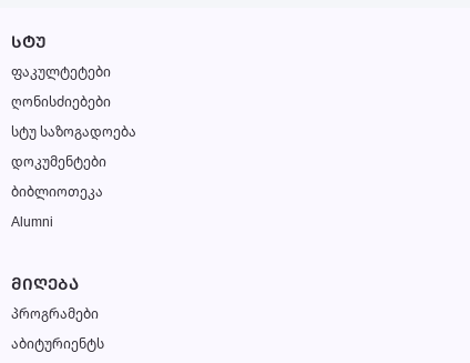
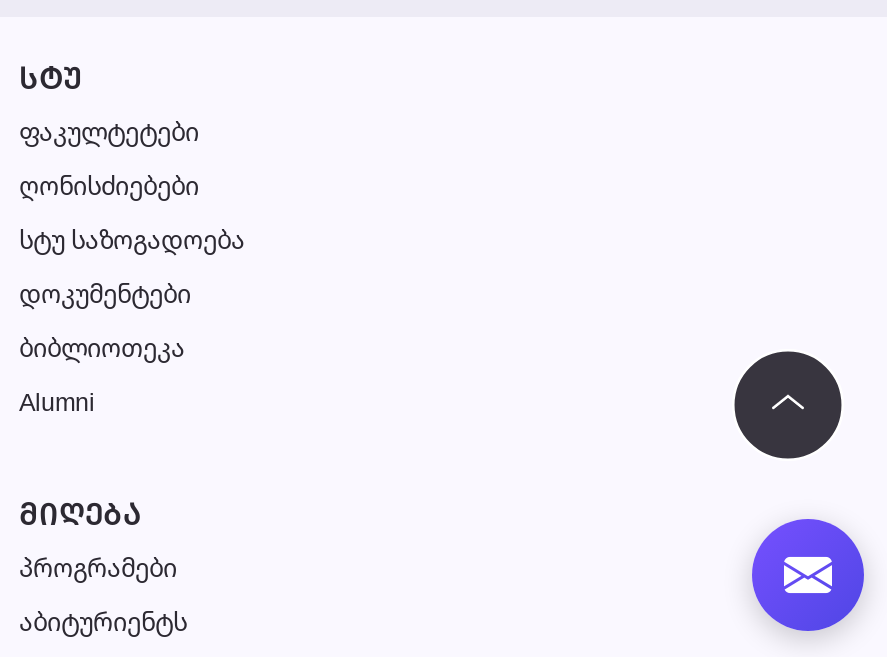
+ [image]

+ [image]
